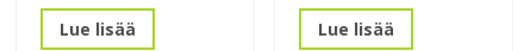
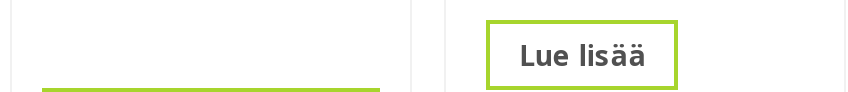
- Lue lisää
